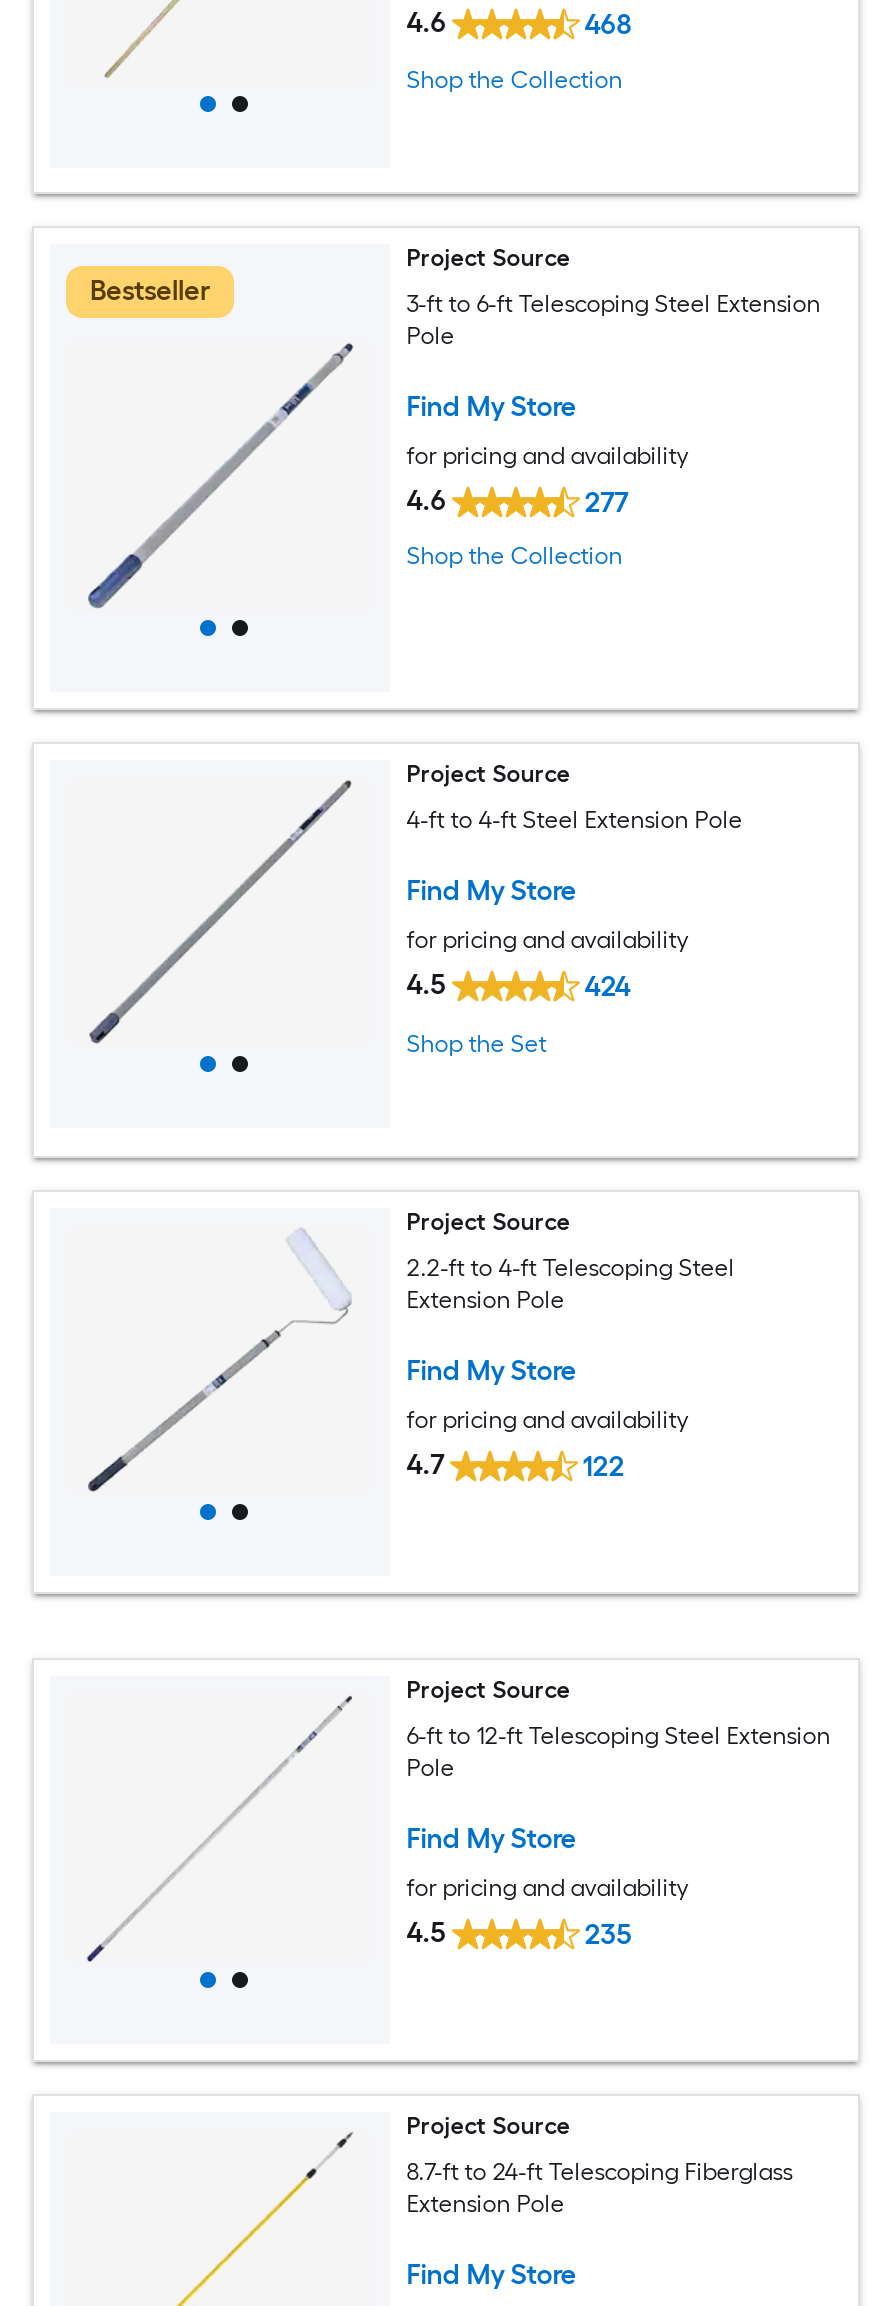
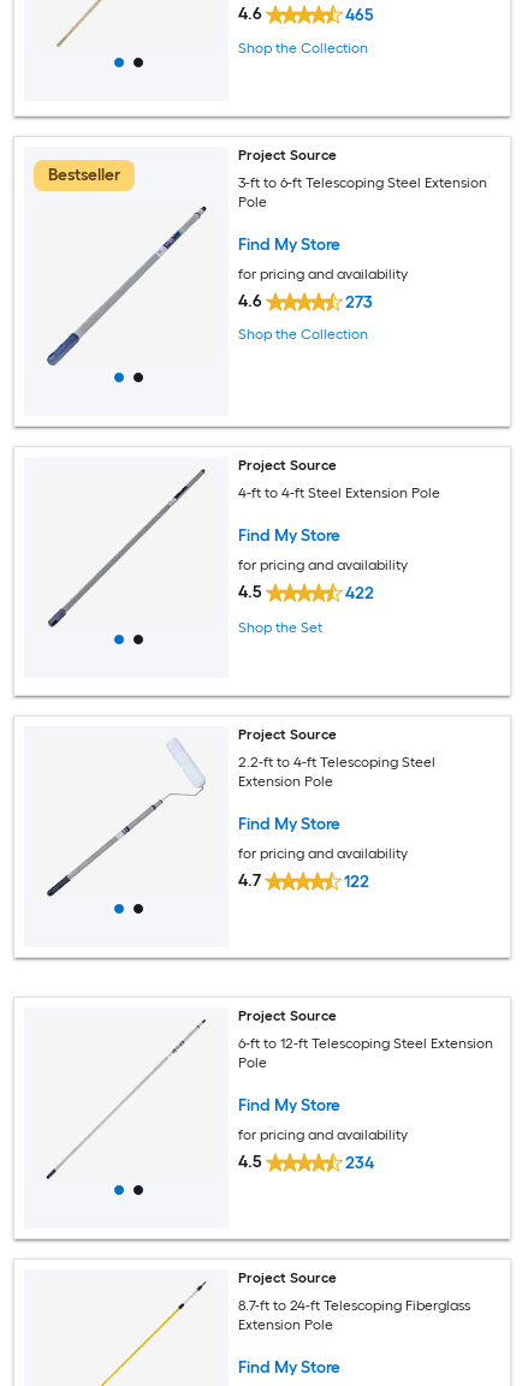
- 468
+ 465

- 277
+ 273

- 424
+ 422

- 235
+ 234
